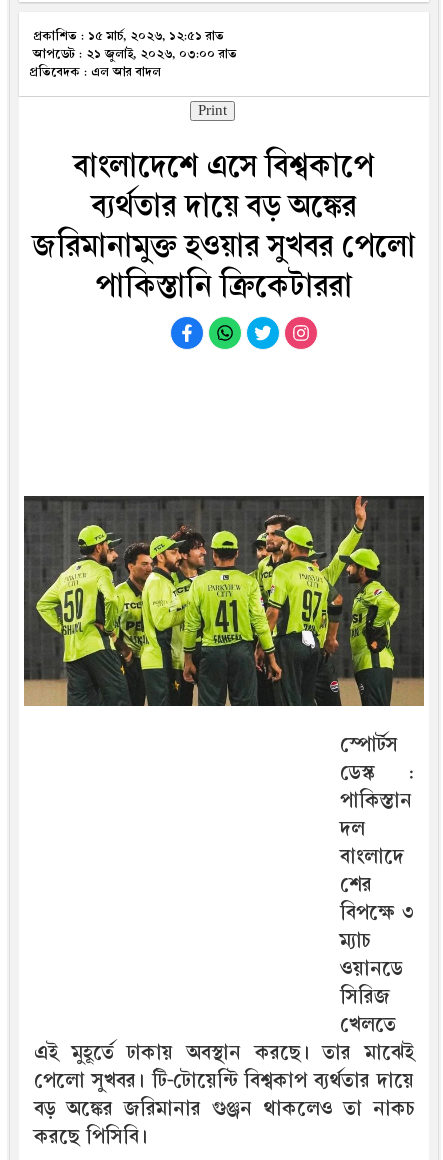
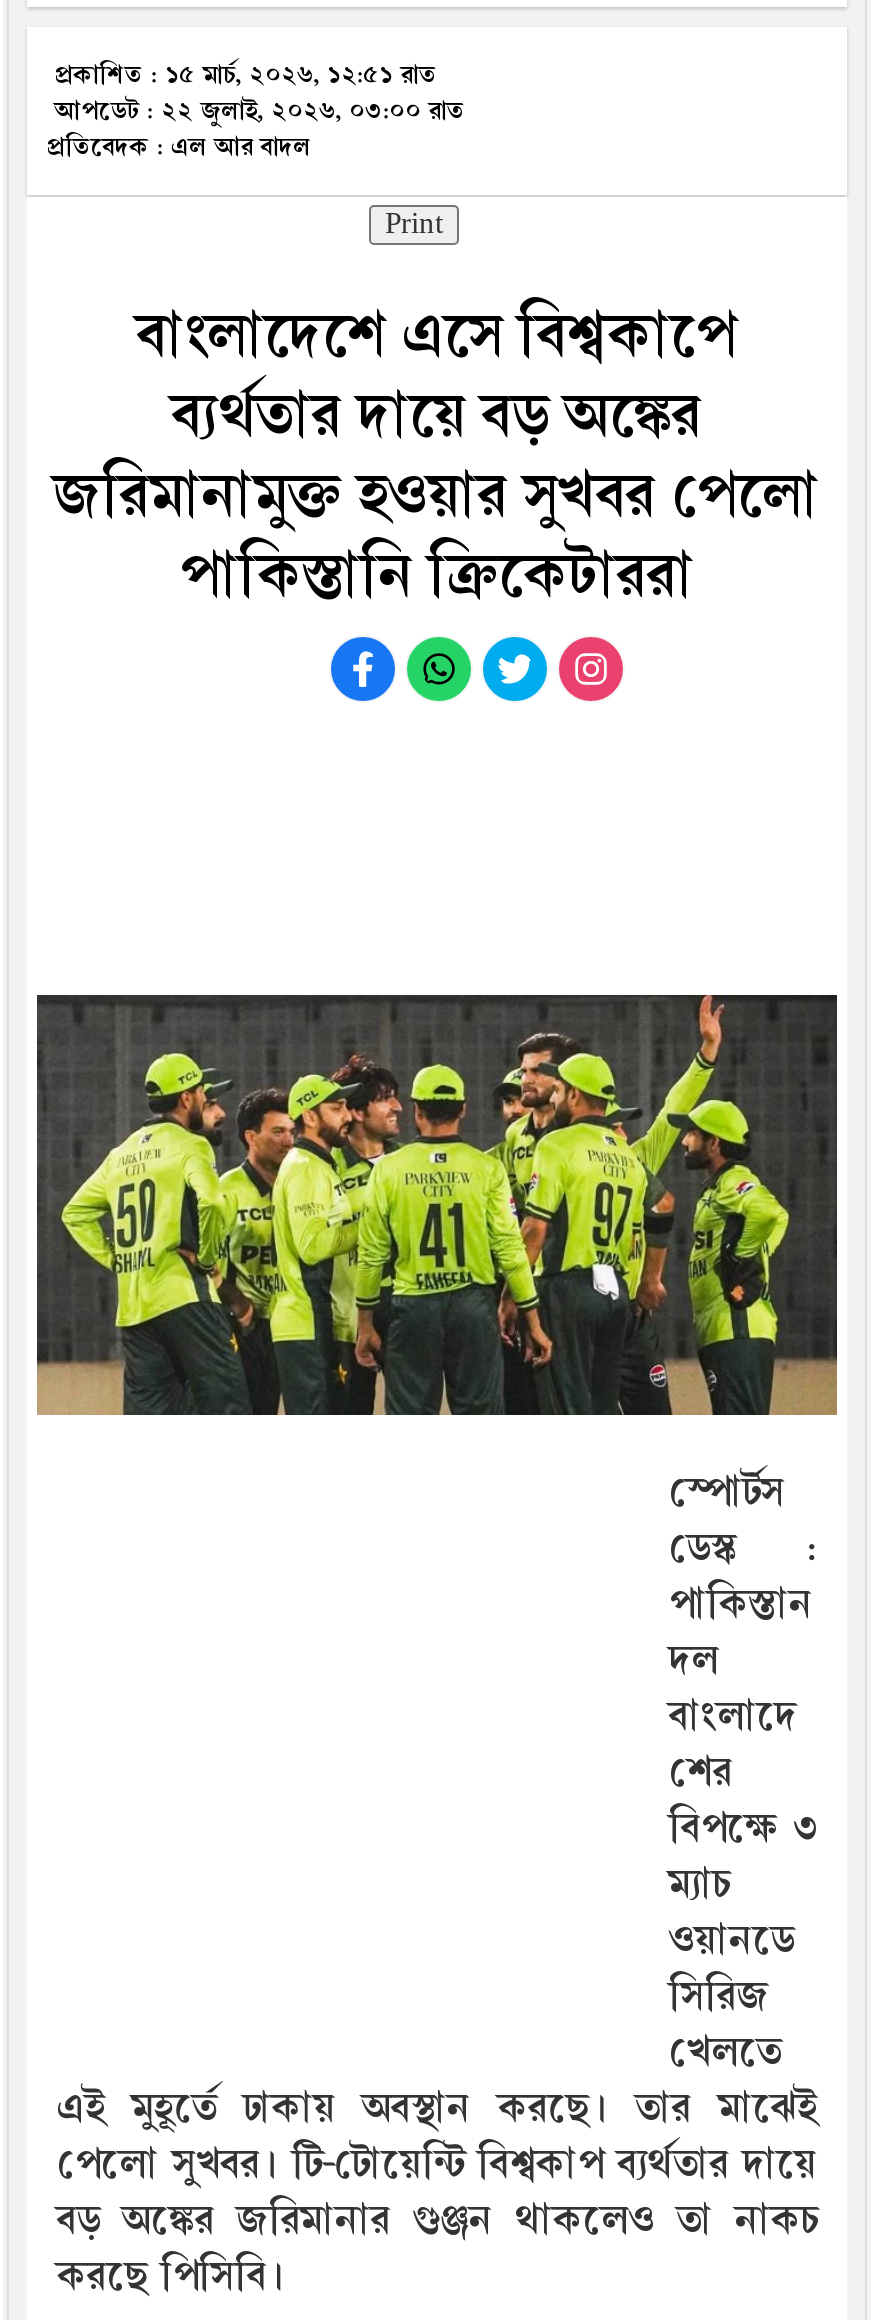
- আপডেট : ২১ জুলাই, ২০২৬, ০৩:০০ রাত
+ আপডেট : ২২ জুলাই, ২০২৬, ০৩:০০ রাত
